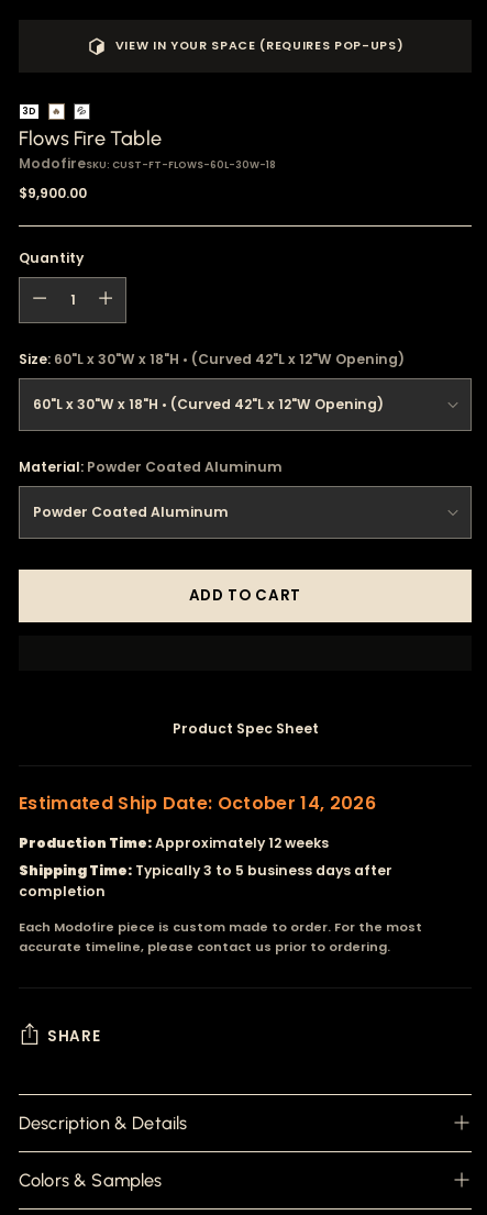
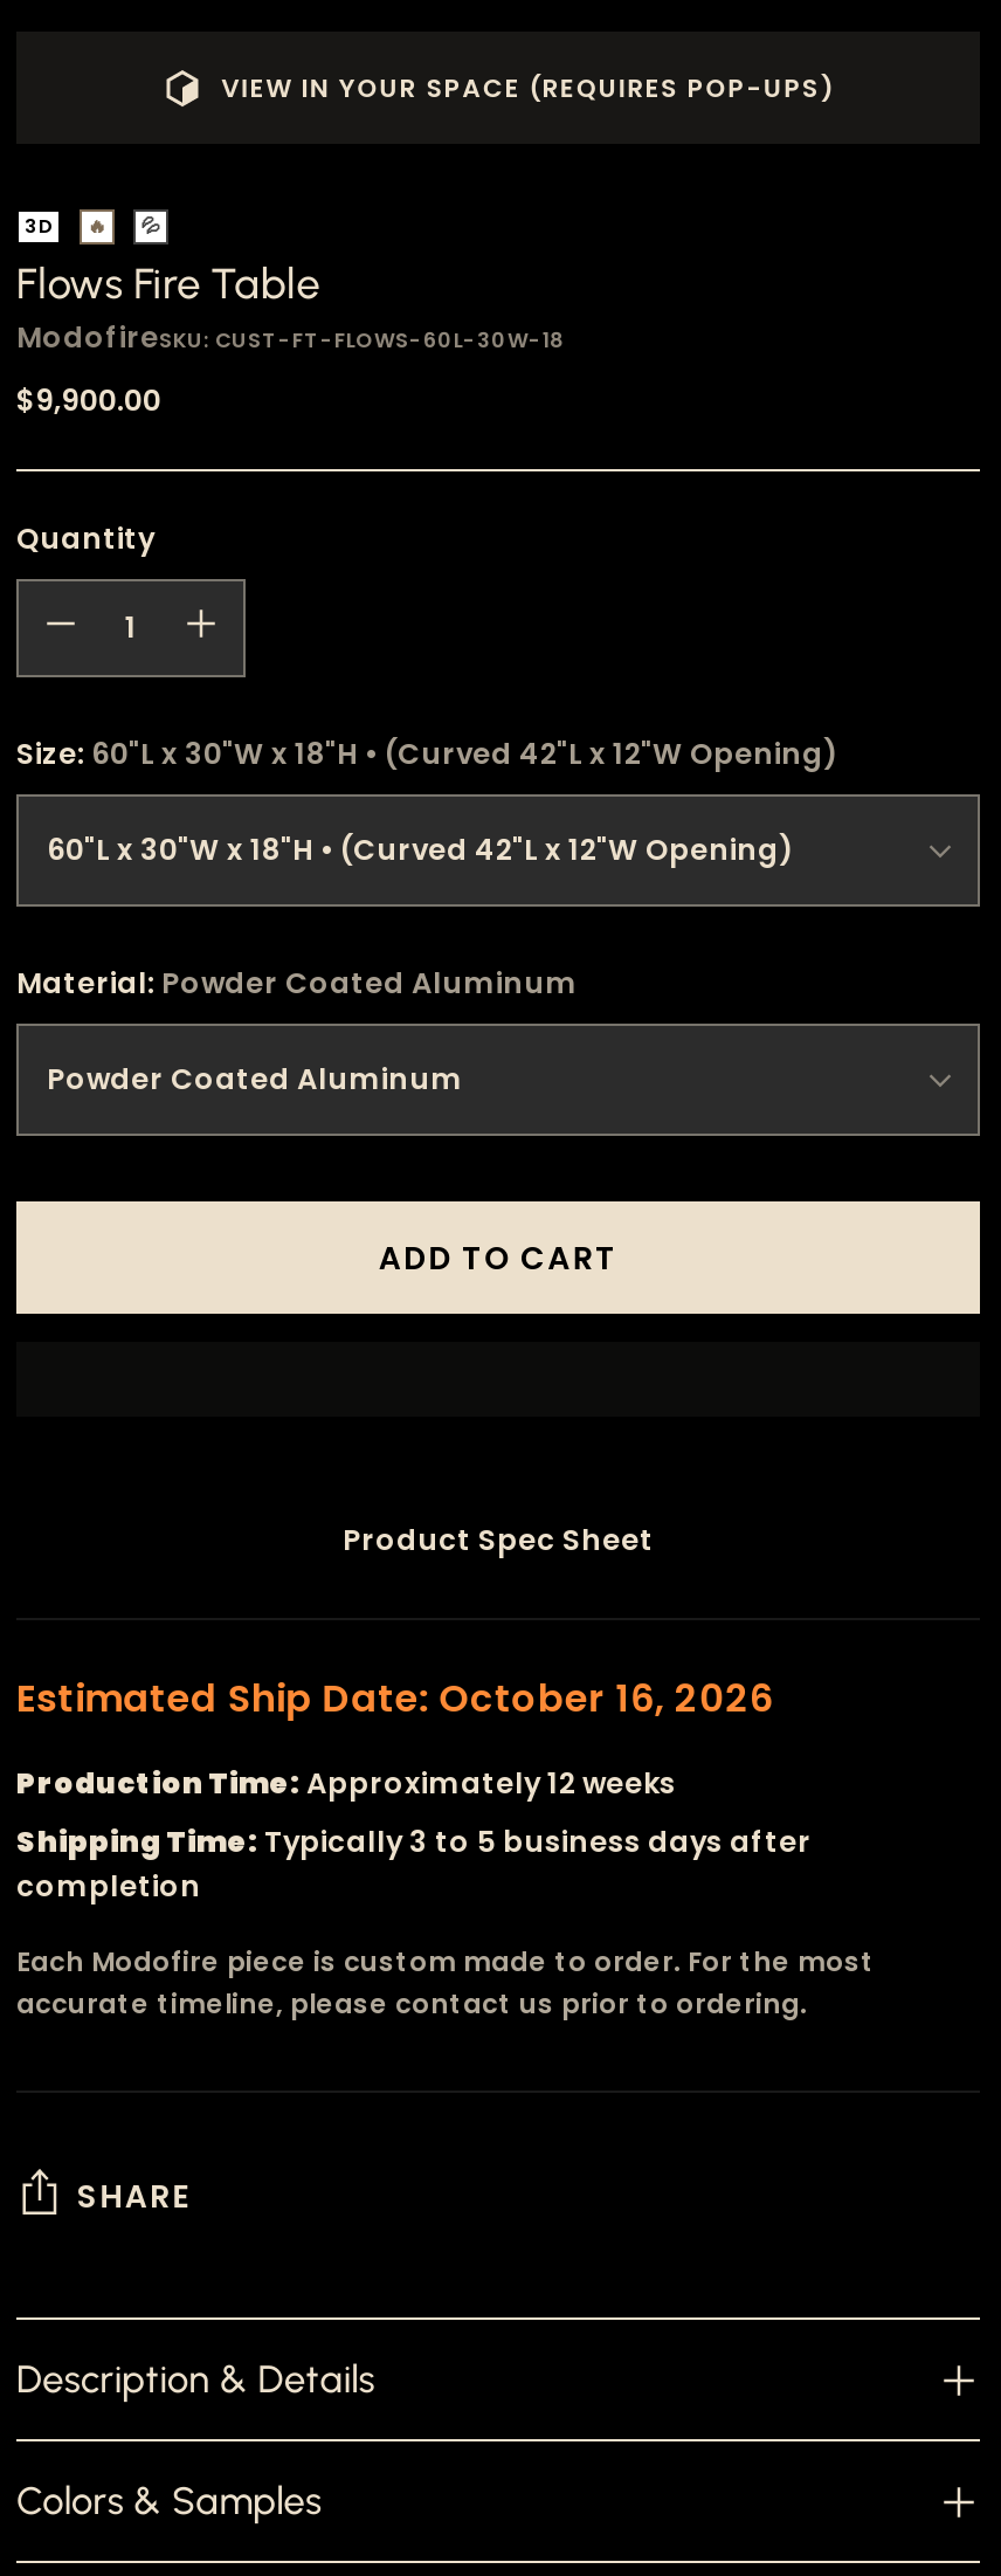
- Estimated Ship Date: October 14, 2026
+ Estimated Ship Date: October 16, 2026
